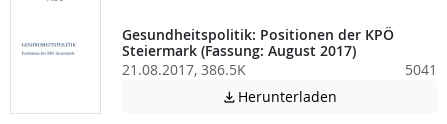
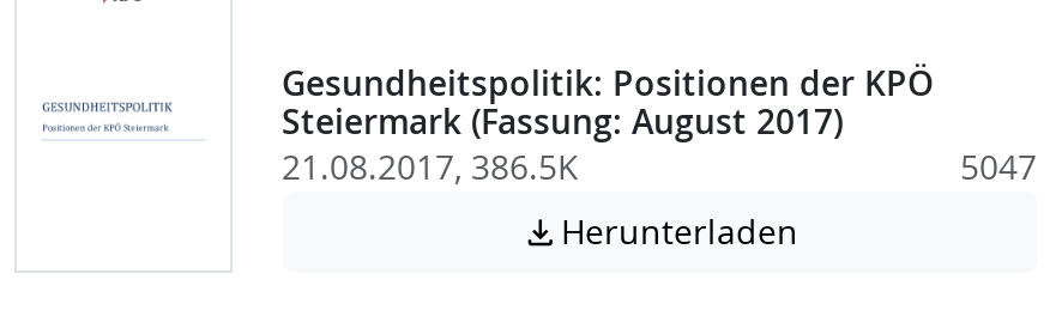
- 5041
+ 5047
